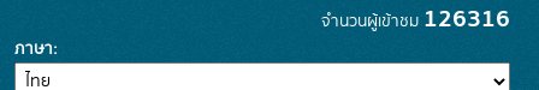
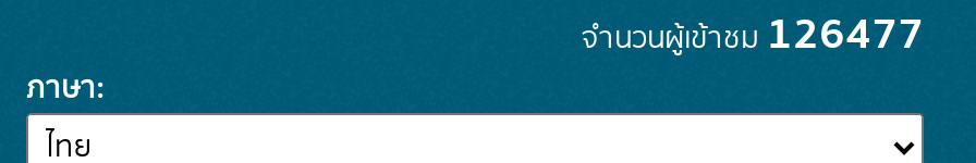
- จำนวนผู้เข้าชม126316
+ จำนวนผู้เข้าชม126477
